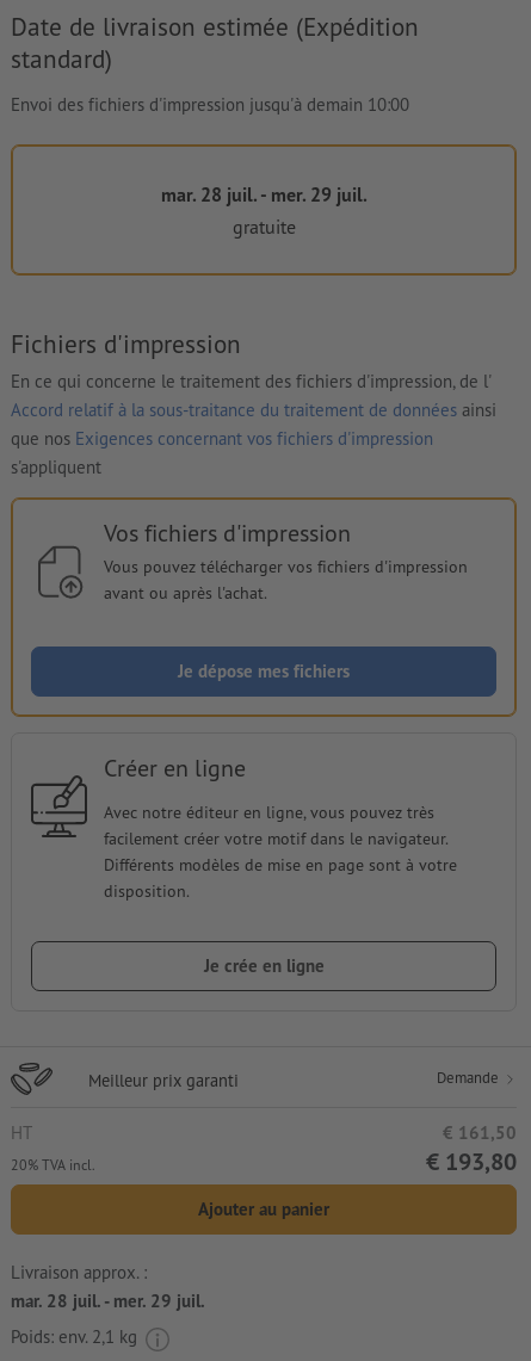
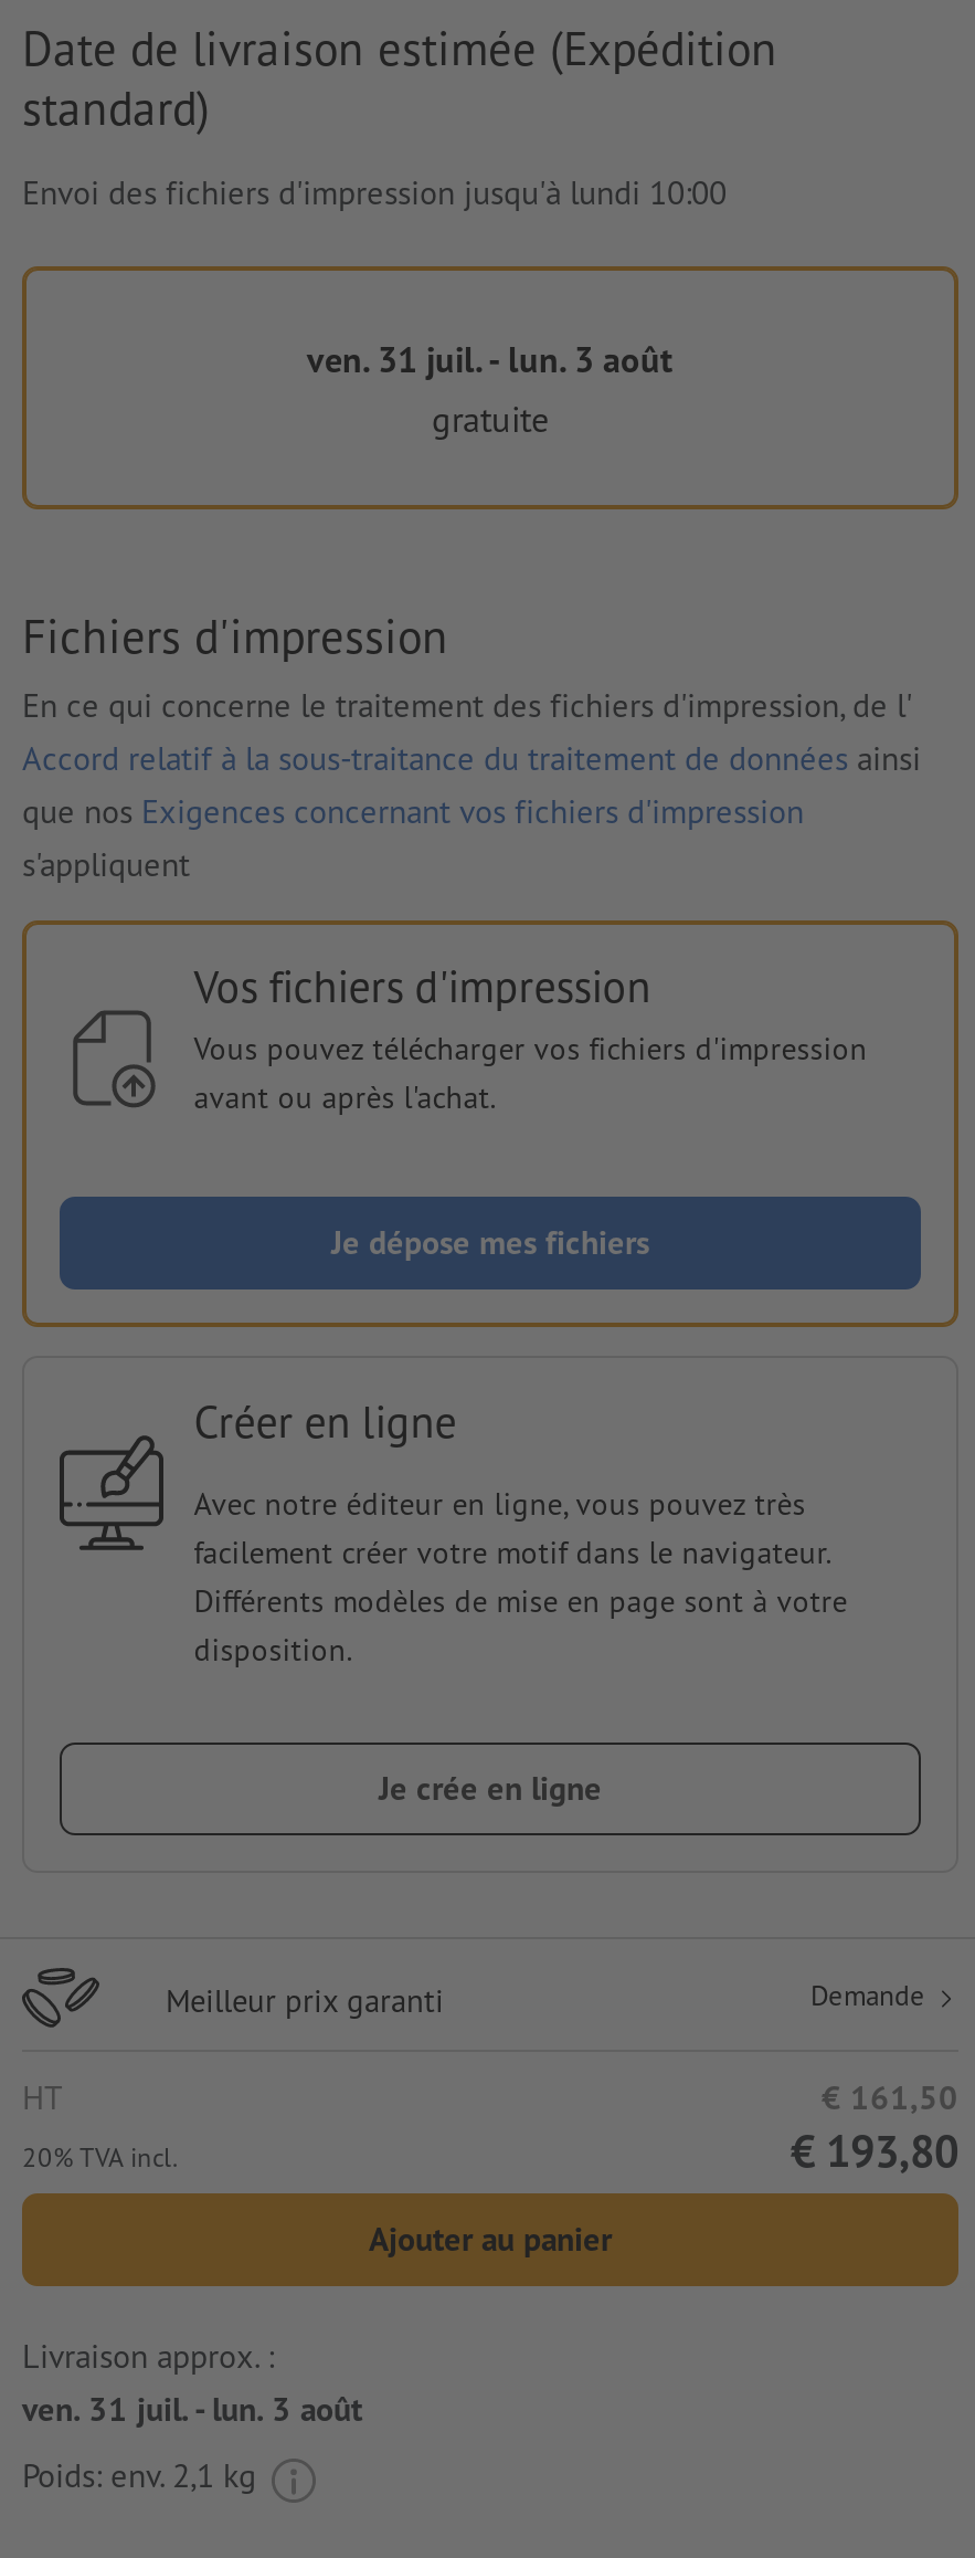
- Envoi des fichiers d'impression jusqu'à demain 10:00
+ Envoi des fichiers d'impression jusqu'à lundi 10:00

- mar. 28 juil. - mer. 29 juil.
+ ven. 31 juil. - lun. 3 août

- mar. 28 juil. - mer. 29 juil.
+ ven. 31 juil. - lun. 3 août
